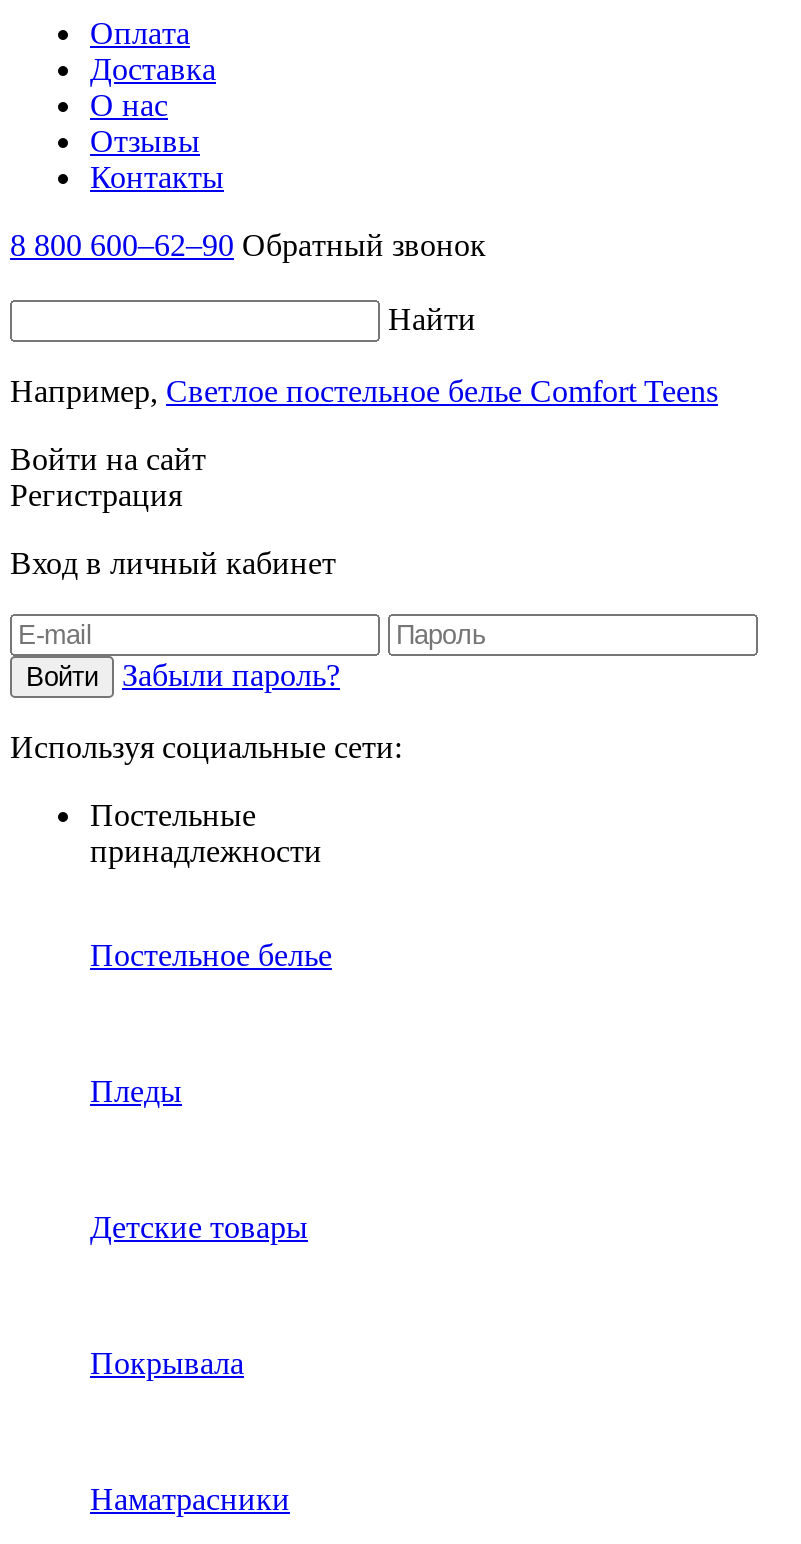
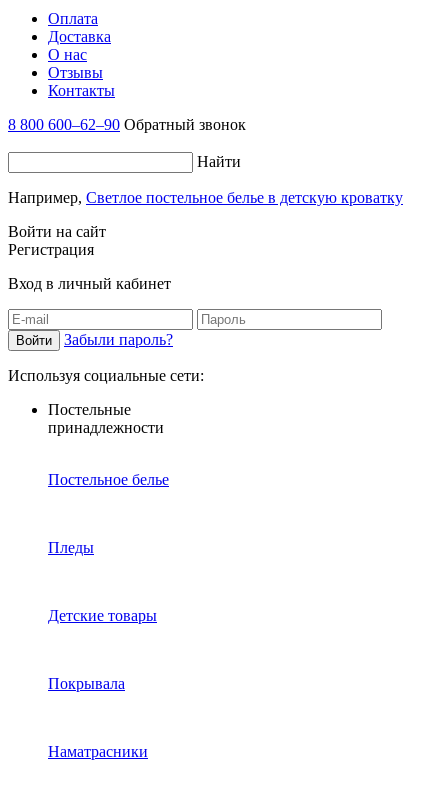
- Например, Светлое постельное белье Comfort Teens
+ Например, Светлое постельное белье в детскую кроватку
